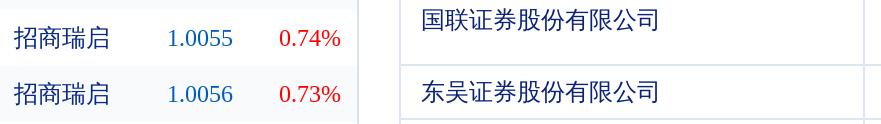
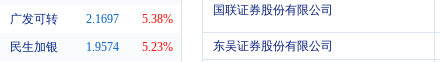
- 招商瑞启
- 1.0055
- 0.74%
+ 广发可转
+ 2.1697
+ 5.38%

- 招商瑞启
- 1.0056
- 0.73%
+ 民生加银
+ 1.9574
+ 5.23%
